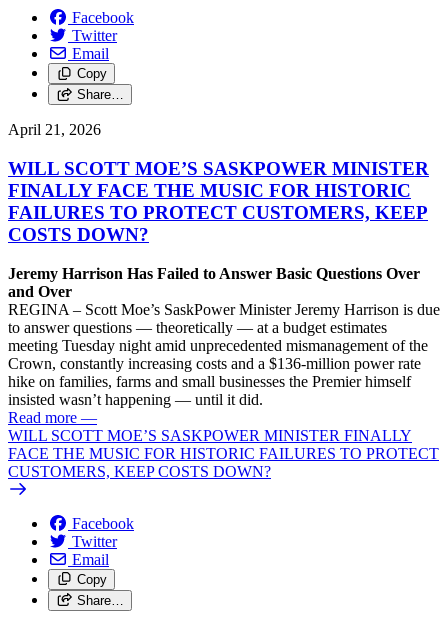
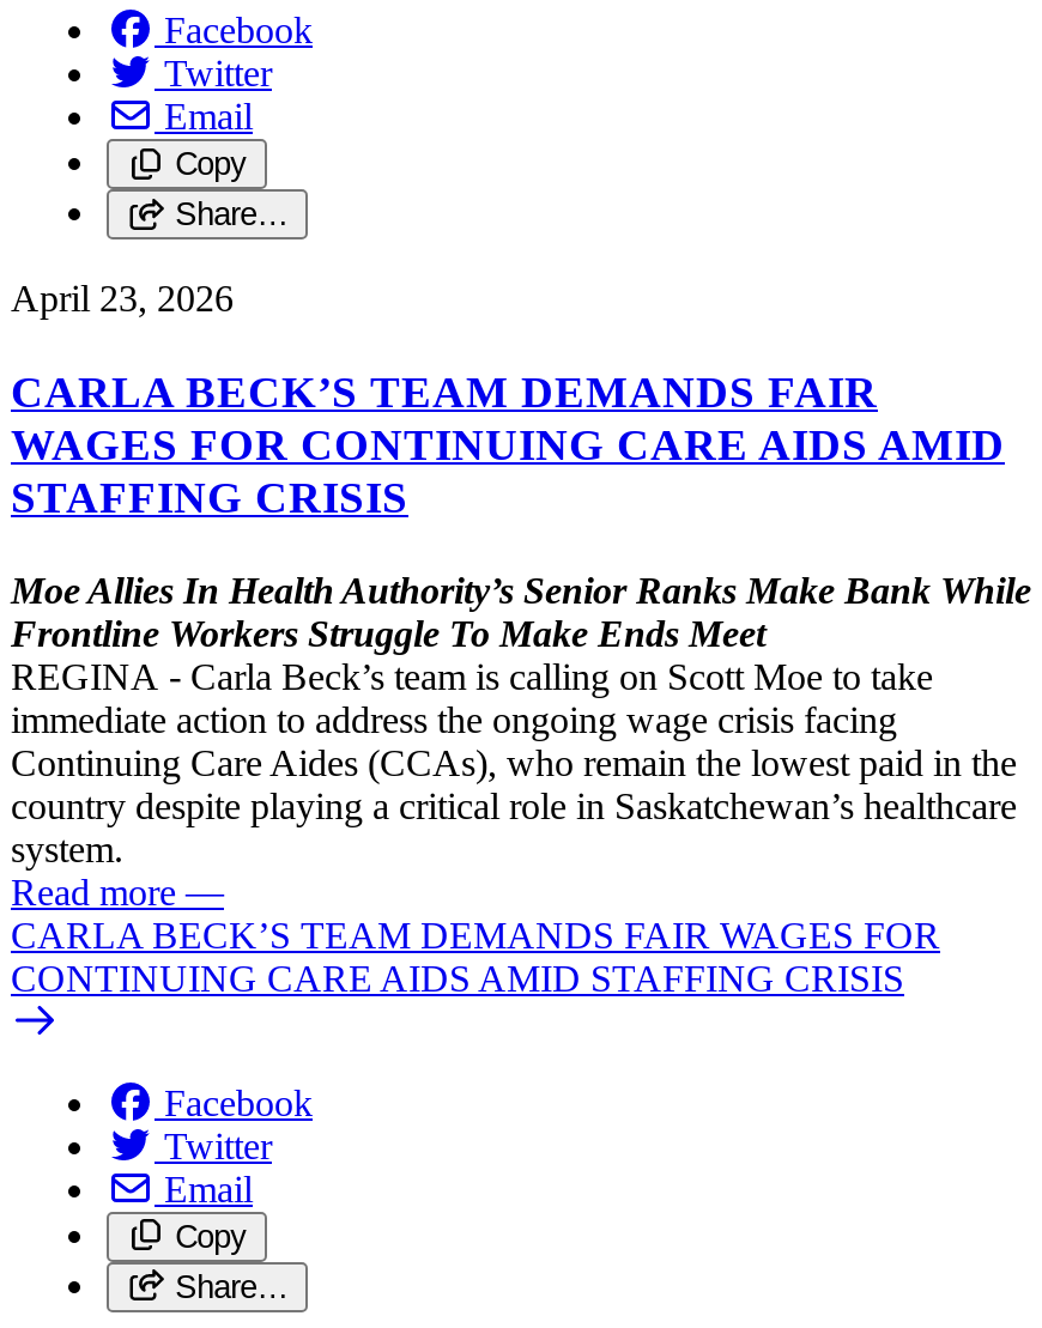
- April 21, 2026
+ April 23, 2026

- WILL SCOTT MOE’S SASKPOWER MINISTER
- FINALLY FACE THE MUSIC FOR HISTORIC
- FAILURES TO PROTECT CUSTOMERS, KEEP
- COSTS DOWN?
+ CARLA BECK’S TEAM DEMANDS FAIR
+ WAGES FOR CONTINUING CARE AIDS AMID
+ STAFFING CRISIS

- Jeremy Harrison Has Failed to Answer Basic Questions Over
- and Over
- REGINA – Scott Moe’s SaskPower Minister Jeremy Harrison is due
- to answer questions — theoretically — at a budget estimates
- meeting Tuesday night amid unprecedented mismanagement of the
- Crown, constantly increasing costs and a $136-million power rate
- hike on families, farms and small businesses the Premier himself
- insisted wasn’t happening — until it did.
+ Moe Allies In Health Authority’s Senior Ranks Make Bank While
+ Frontline Workers Struggle To Make Ends Meet
+ REGINA - Carla Beck’s team is calling on Scott Moe to take
+ immediate action to address the ongoing wage crisis facing
+ Continuing Care Aides (CCAs), who remain the lowest paid in the
+ country despite playing a critical role in Saskatchewan’s healthcare
+ system.

- WILL SCOTT MOE’S SASKPOWER MINISTER FINALLY
- FACE THE MUSIC FOR HISTORIC FAILURES TO PROTECT
- CUSTOMERS, KEEP COSTS DOWN?
+ CARLA BECK’S TEAM DEMANDS FAIR WAGES FOR
+ CONTINUING CARE AIDS AMID STAFFING CRISIS
